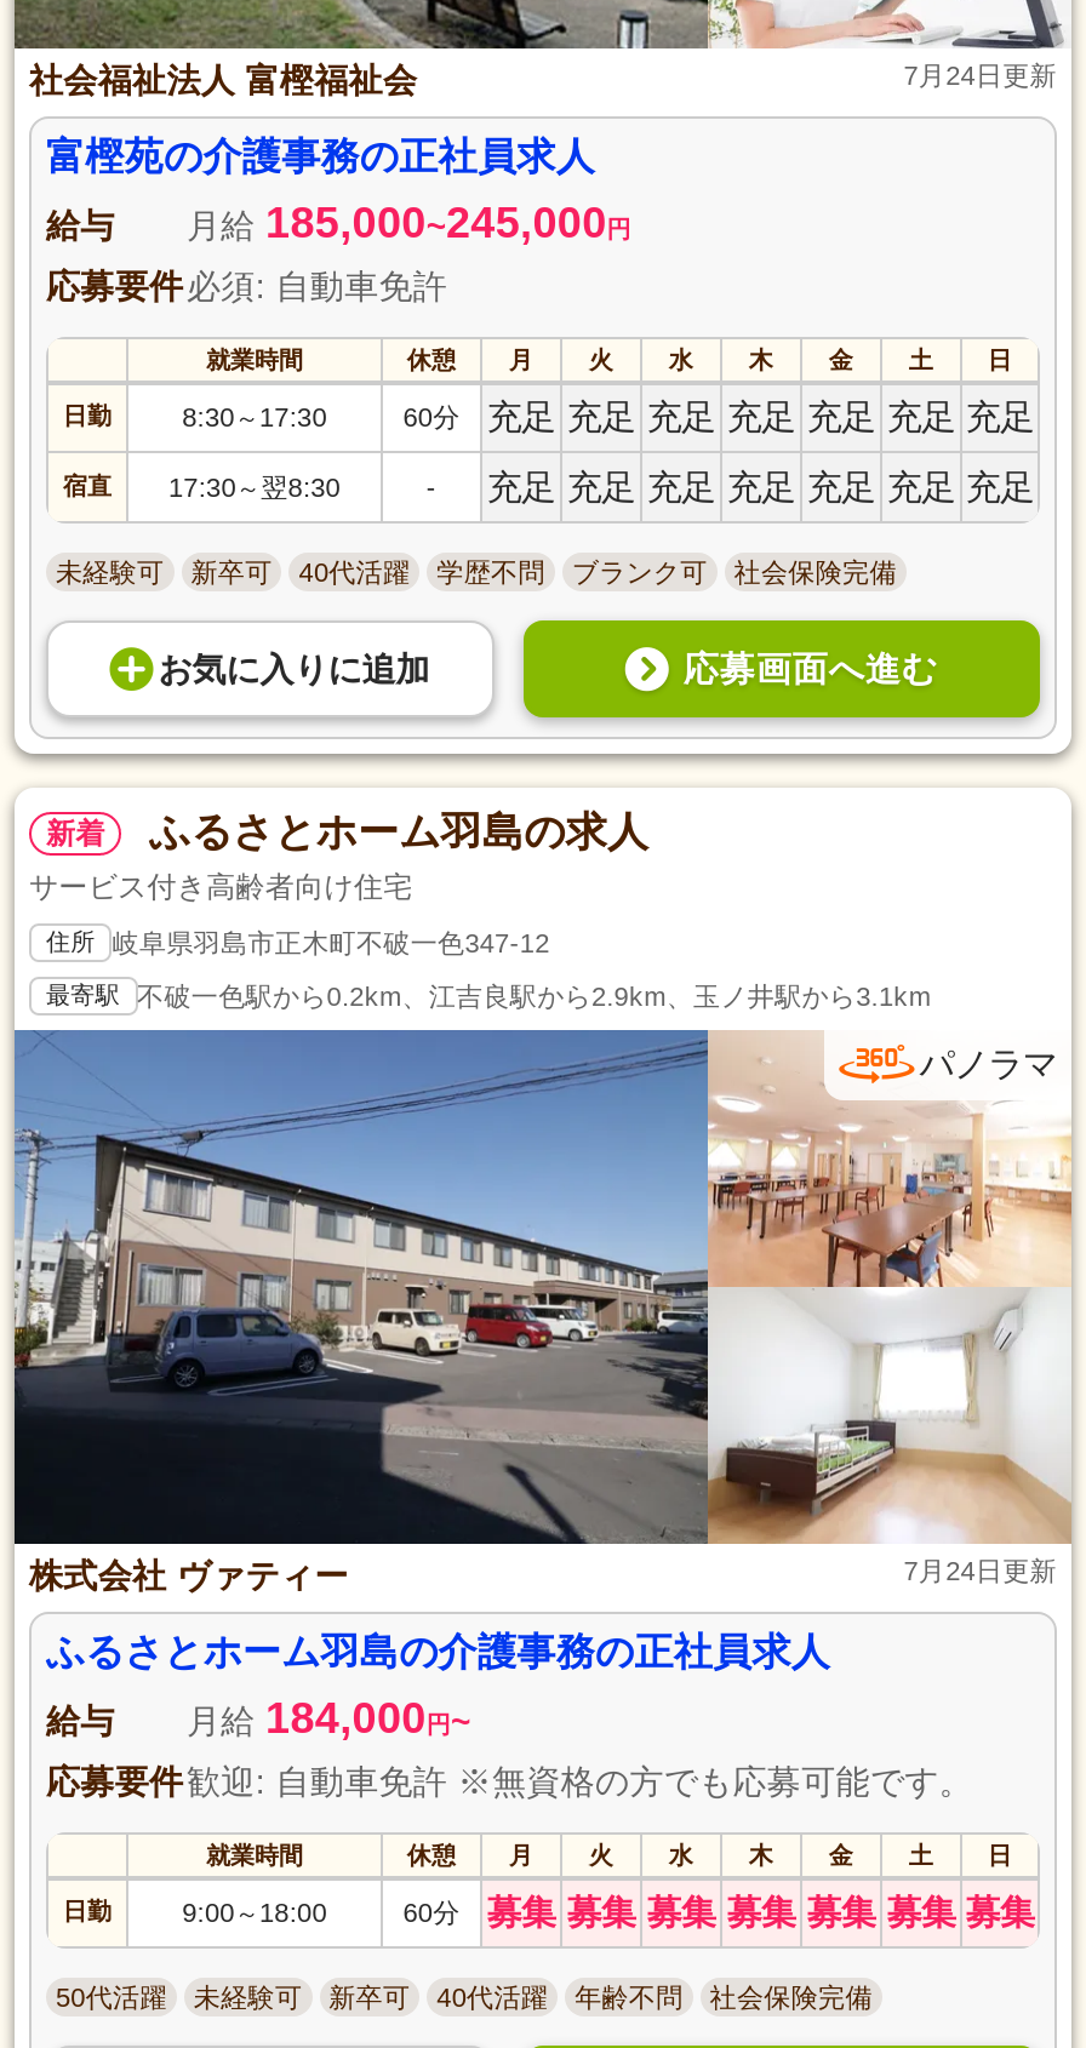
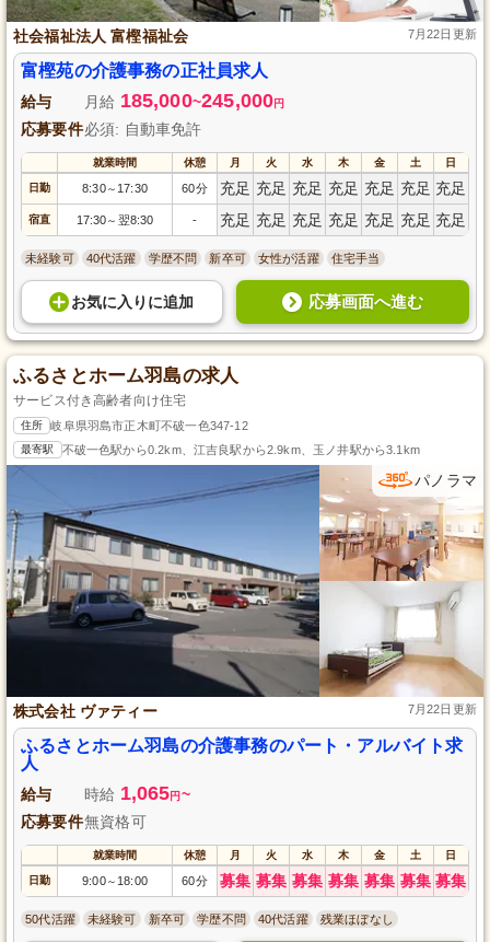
- 7月24日更新
+ 7月22日更新

- 新卒可

- ブランク可
- 社会保険完備
+ 新卒可
+ 女性が活躍
+ 住宅手当

- 新着

- 7月24日更新
+ 7月22日更新

- ふるさとホーム羽島の介護事務の正社員求人
+ ふるさとホーム羽島の介護事務のパート・アルバイト求
+ 人

- 月給184,000円~
- 応募要件 歓迎: 自動車免許 ※無資格の方でも応募可能です。
+ 時給1,065円~
+ 応募要件 無資格可

- 年齢不問
- 社会保険完備
+ 残業ほぼなし

+ 学歴不問
